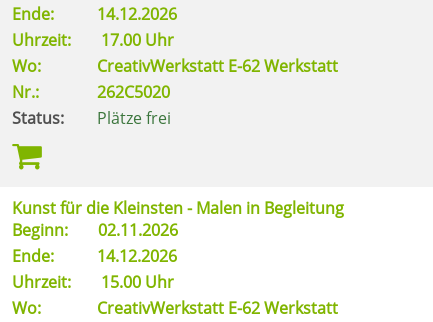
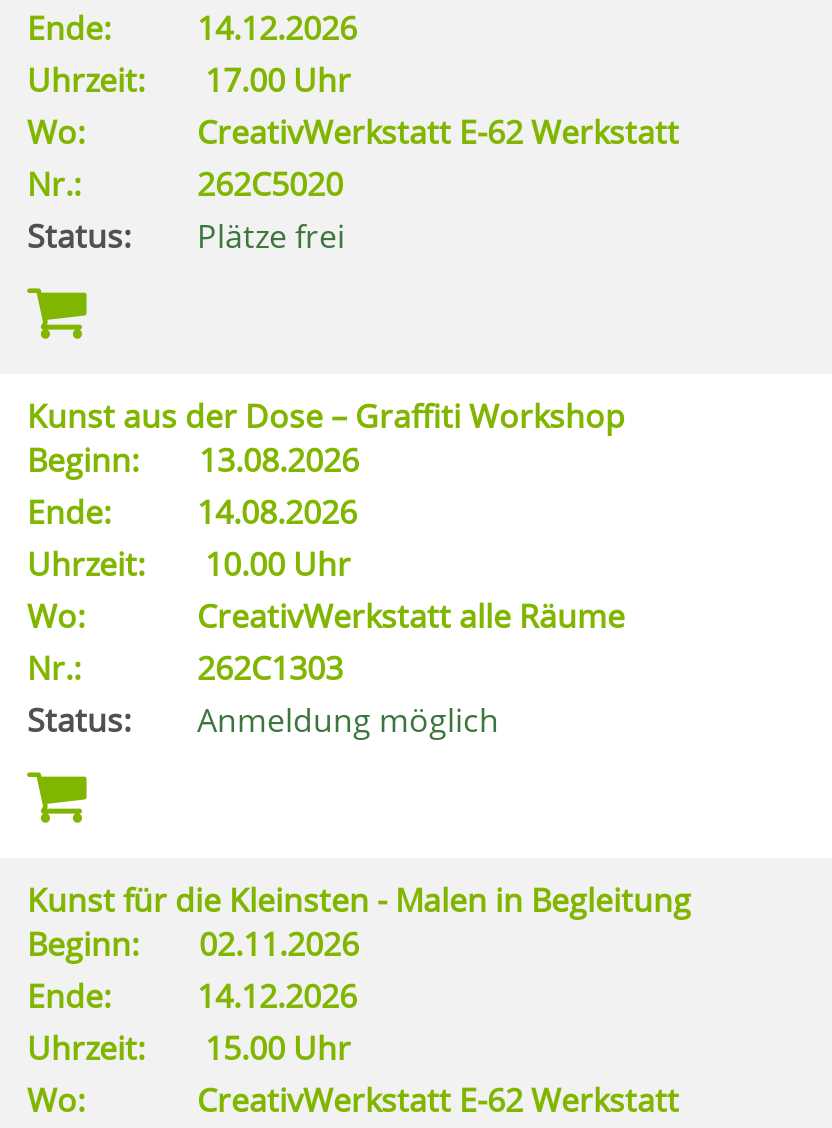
+ Kunst aus der Dose – Graffiti Workshop
+ Beginn:
+ 13.08.2026
+ Ende:
+ 14.08.2026
+ Uhrzeit:
+ 10.00 Uhr
+ Wo:
+ CreativWerkstatt alle Räume
+ Nr.:
+ 262C1303
+ Status:
+ Anmeldung möglich
